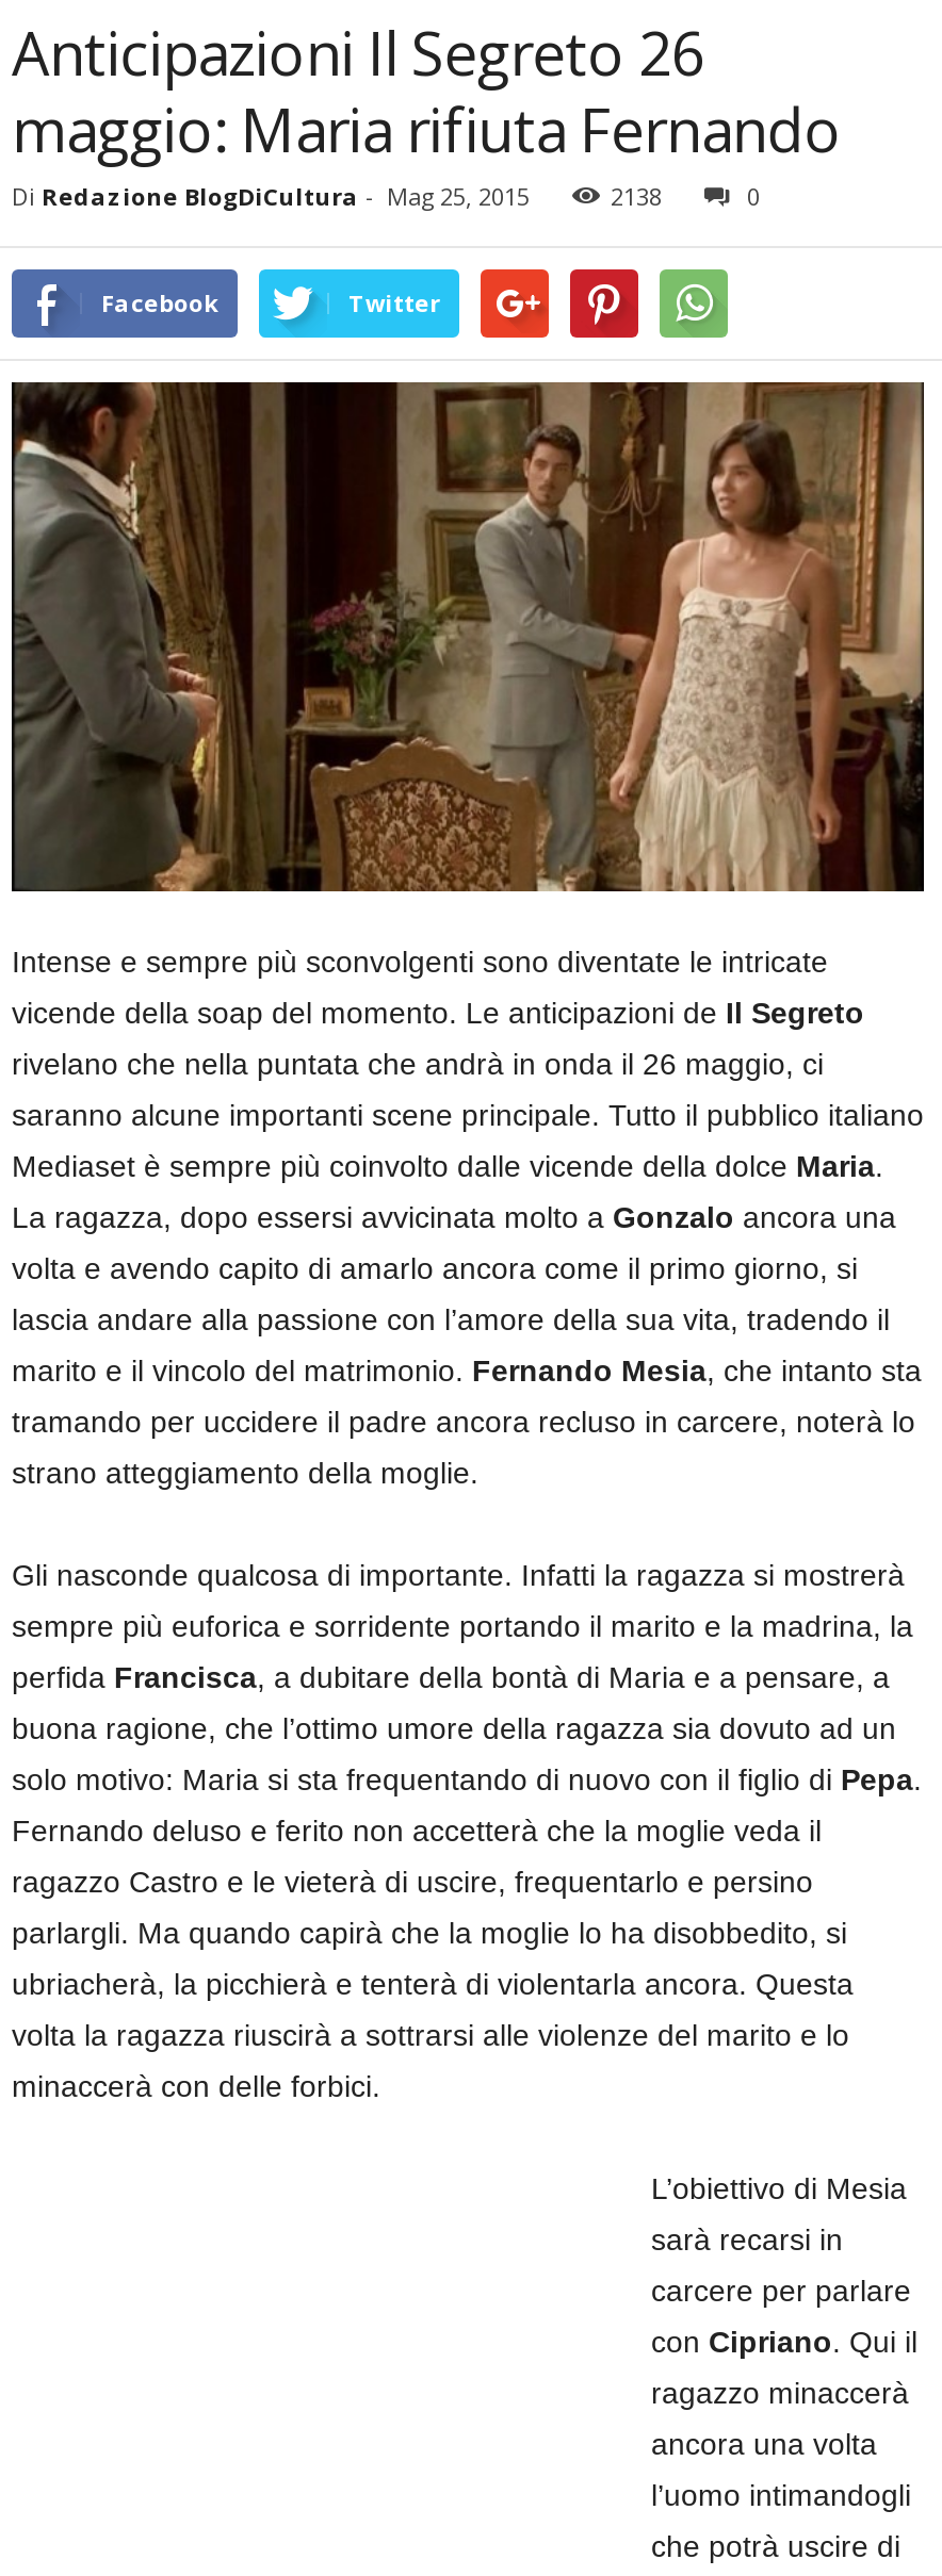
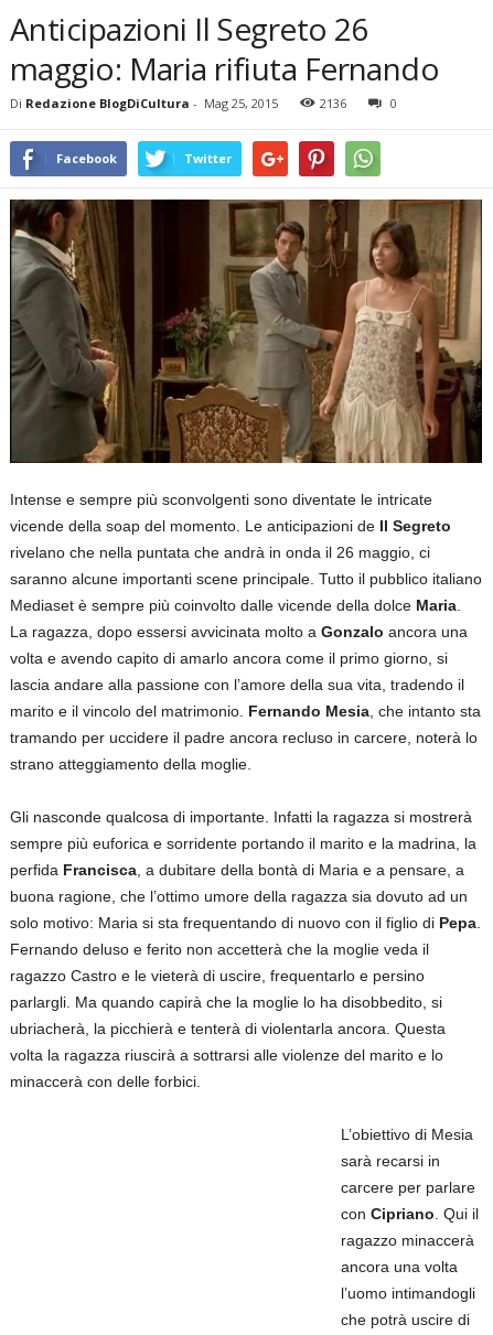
- 2138
+ 2136
